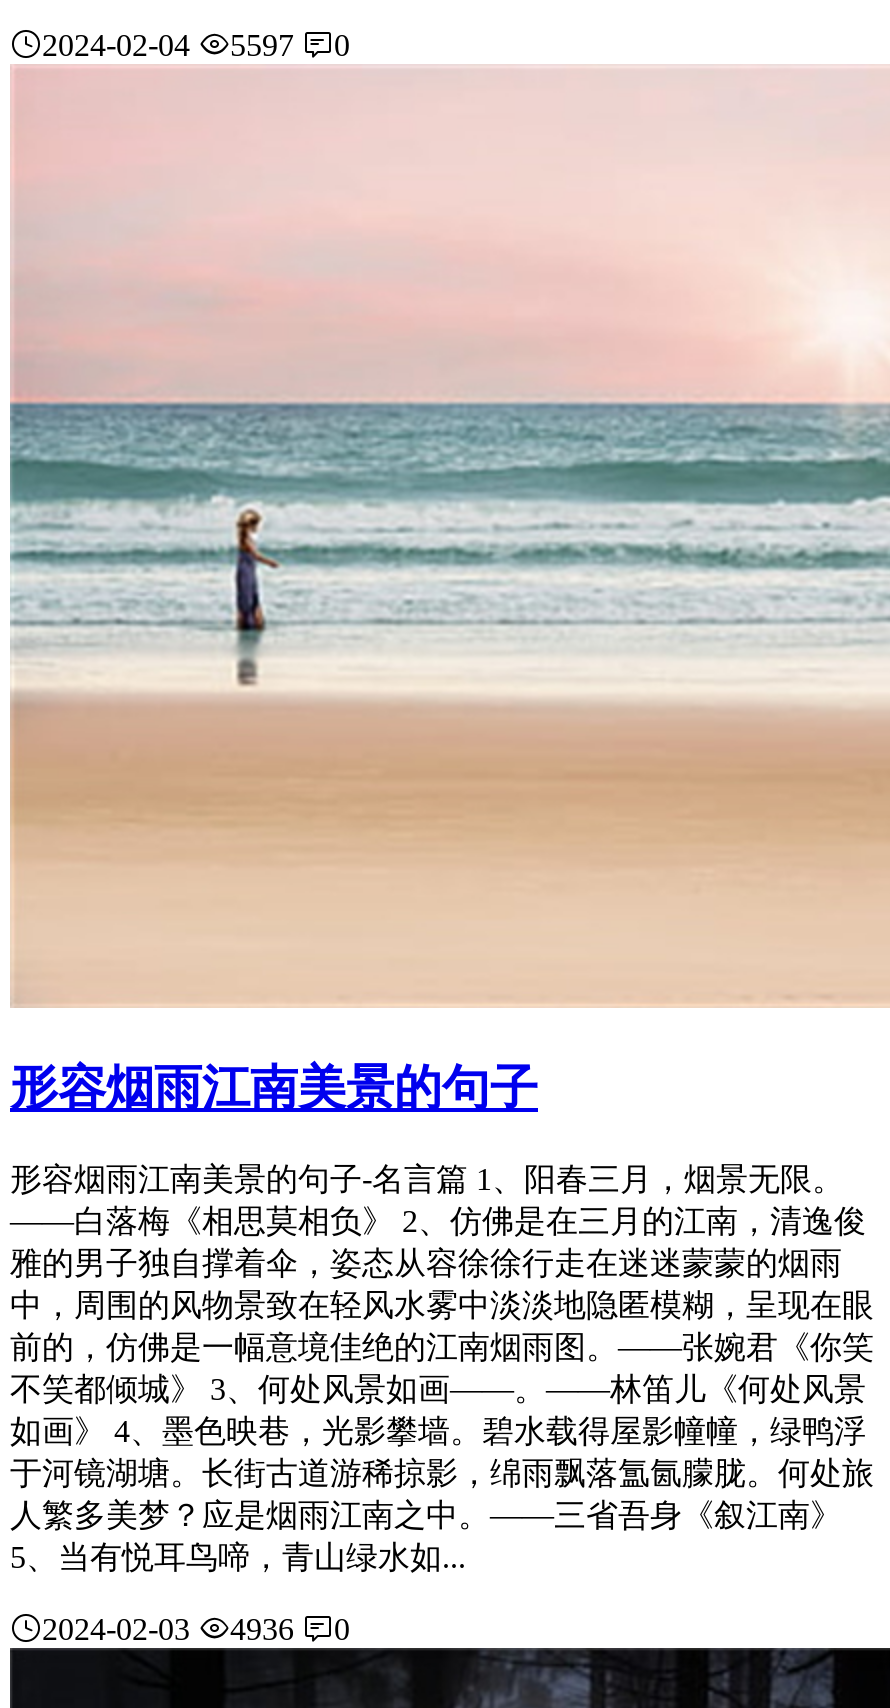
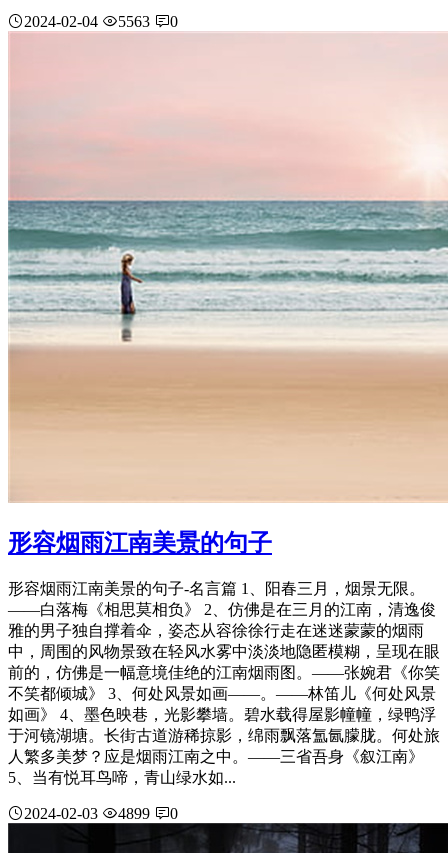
- 2024-02-04 5597 0
+ 2024-02-04 5563 0

- 2024-02-03 4936 0
+ 2024-02-03 4899 0
